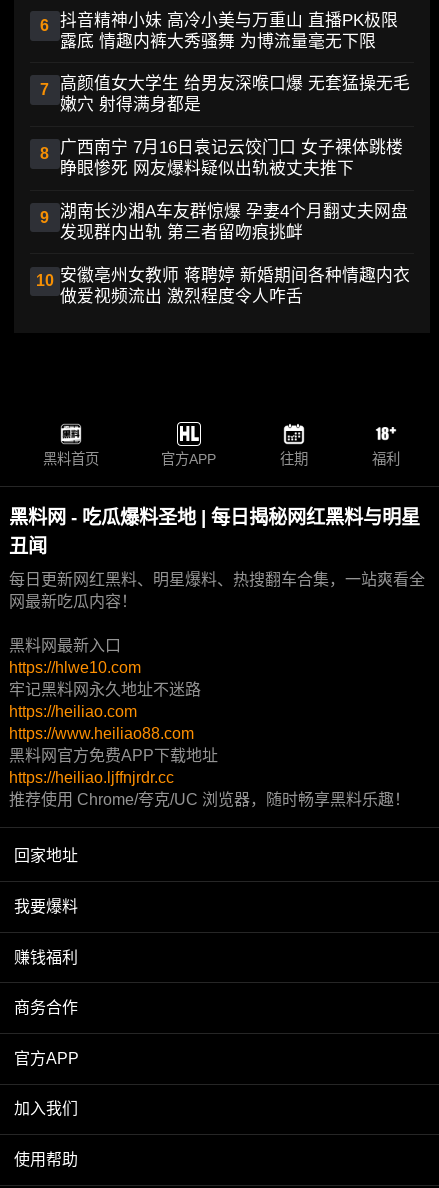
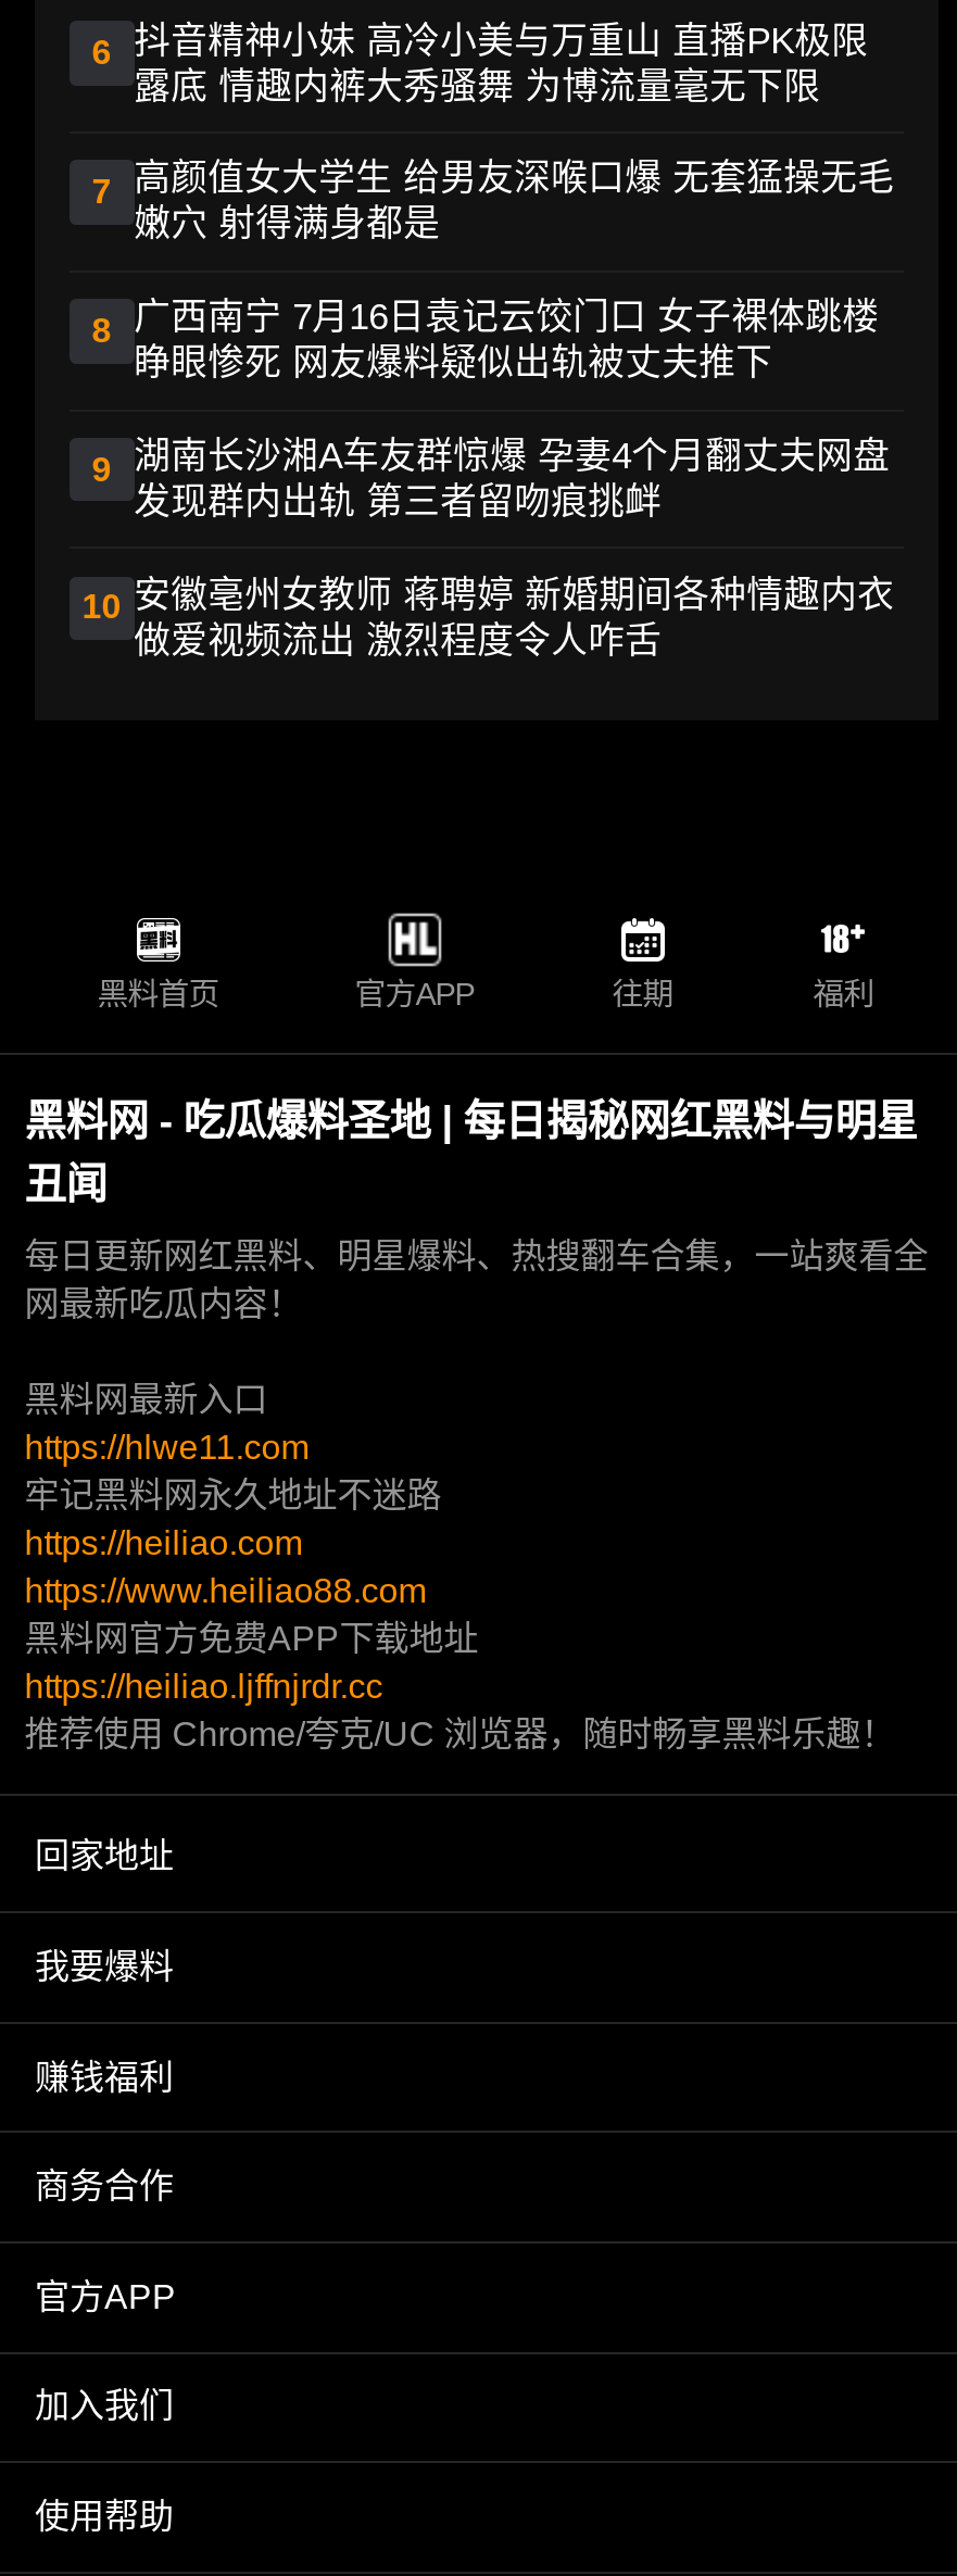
- https://hlwe10.com
+ https://hlwe11.com
